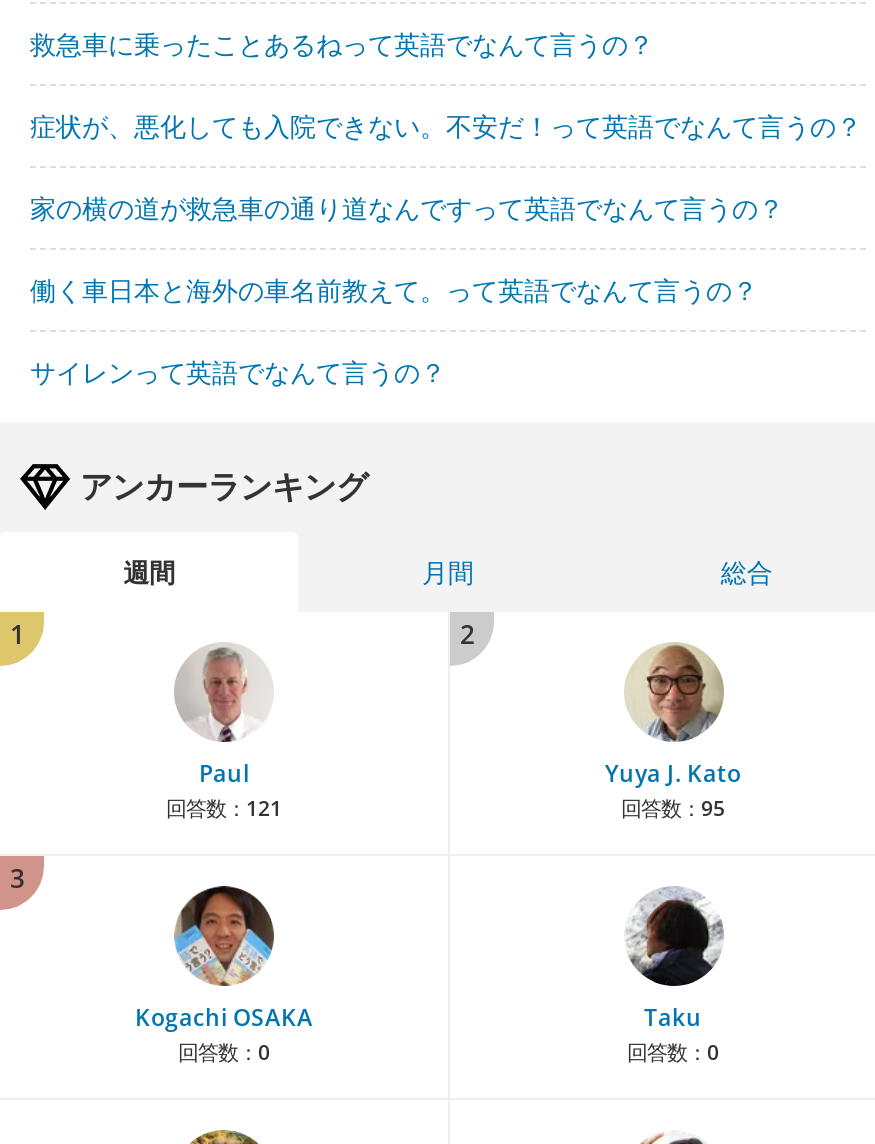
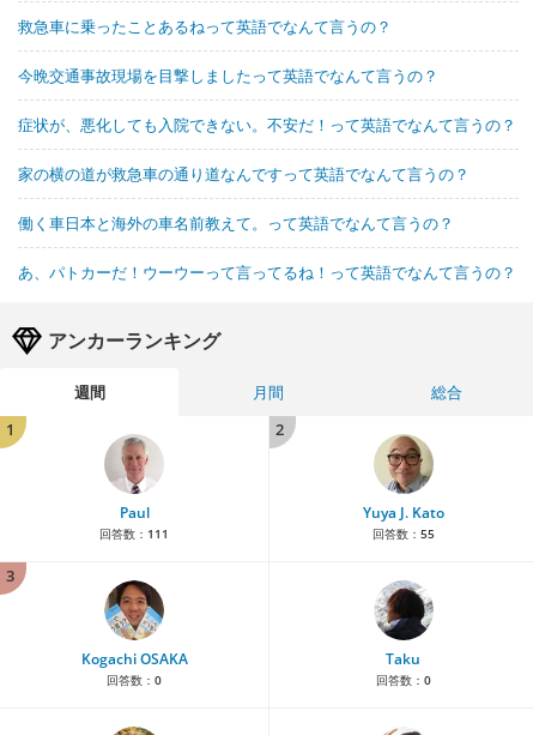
+ 今晩交通事故現場を目撃しましたって英語でなんて言うの？

- サイレンって英語でなんて言うの？
+ あ、パトカーだ！ウーウーって言ってるね！って英語でなんて言うの？

- 回答数：121
+ 回答数：111

- 回答数：95
+ 回答数：55
